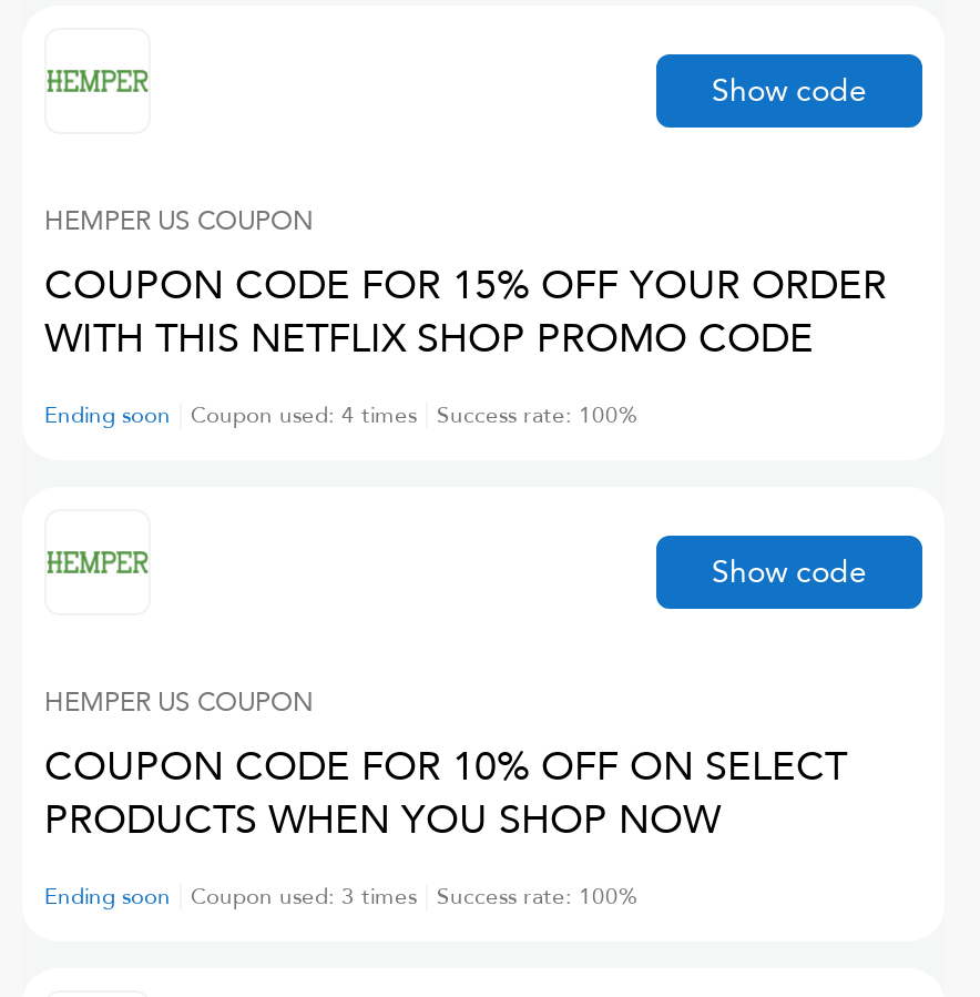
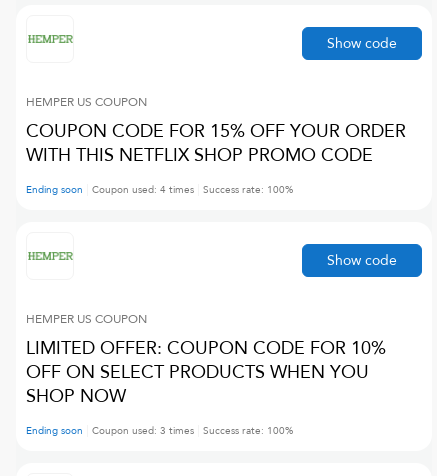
- COUPON CODE FOR 10% OFF ON SELECT
- PRODUCTS WHEN YOU SHOP NOW
+ LIMITED OFFER: COUPON CODE FOR 10%
+ OFF ON SELECT PRODUCTS WHEN YOU
+ SHOP NOW
